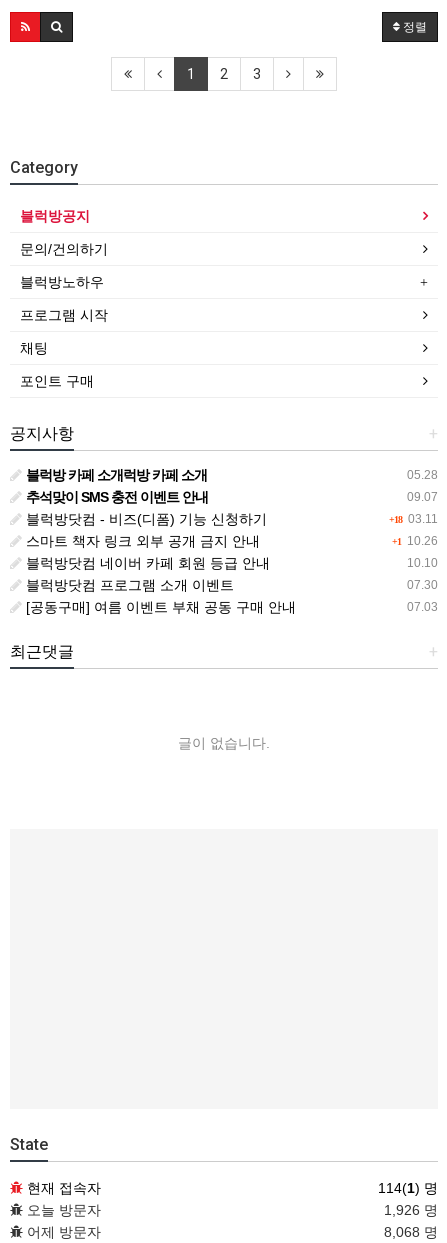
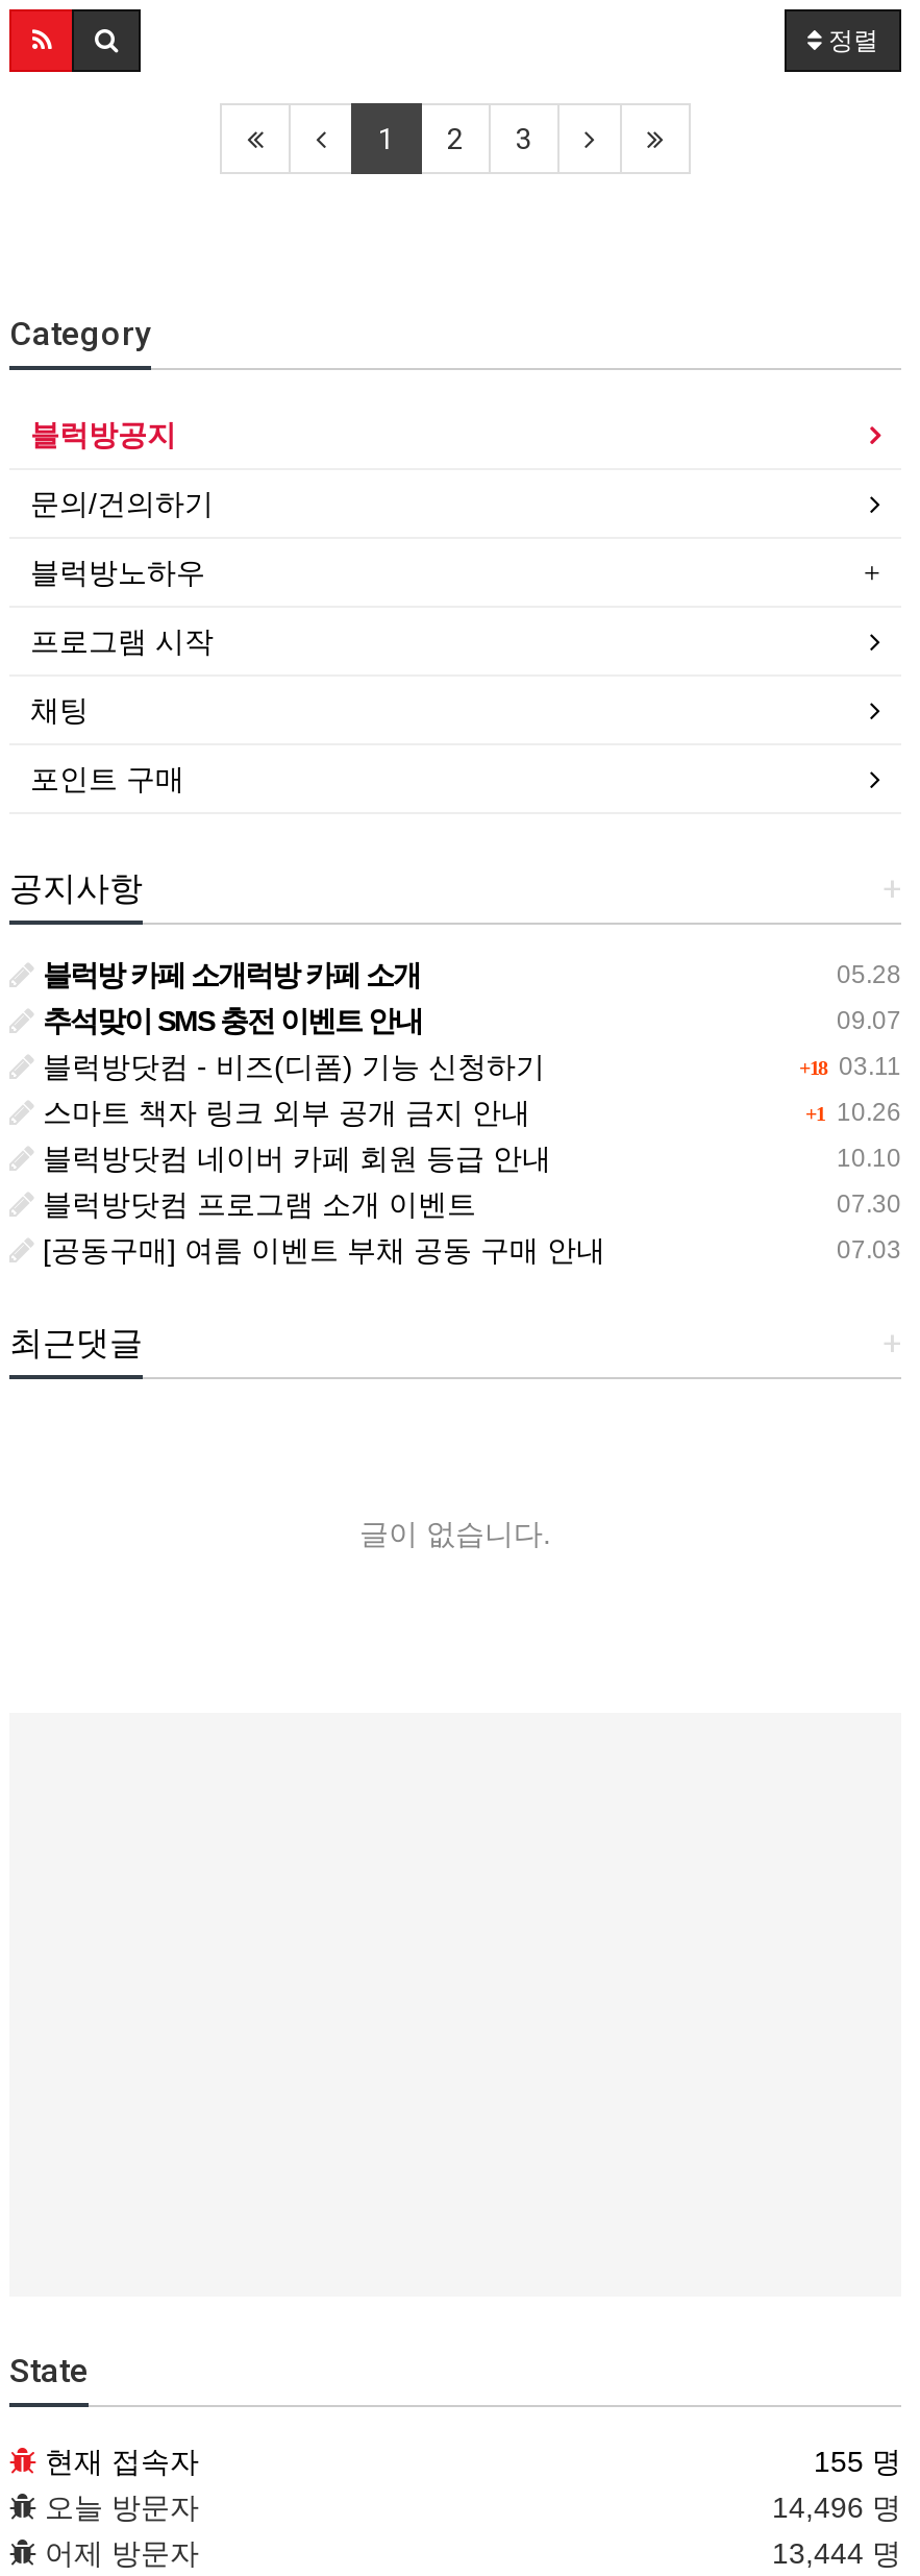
- 114(1) 명
+ 155 명

- 1,926 명
+ 14,496 명

- 8,068 명
+ 13,444 명
